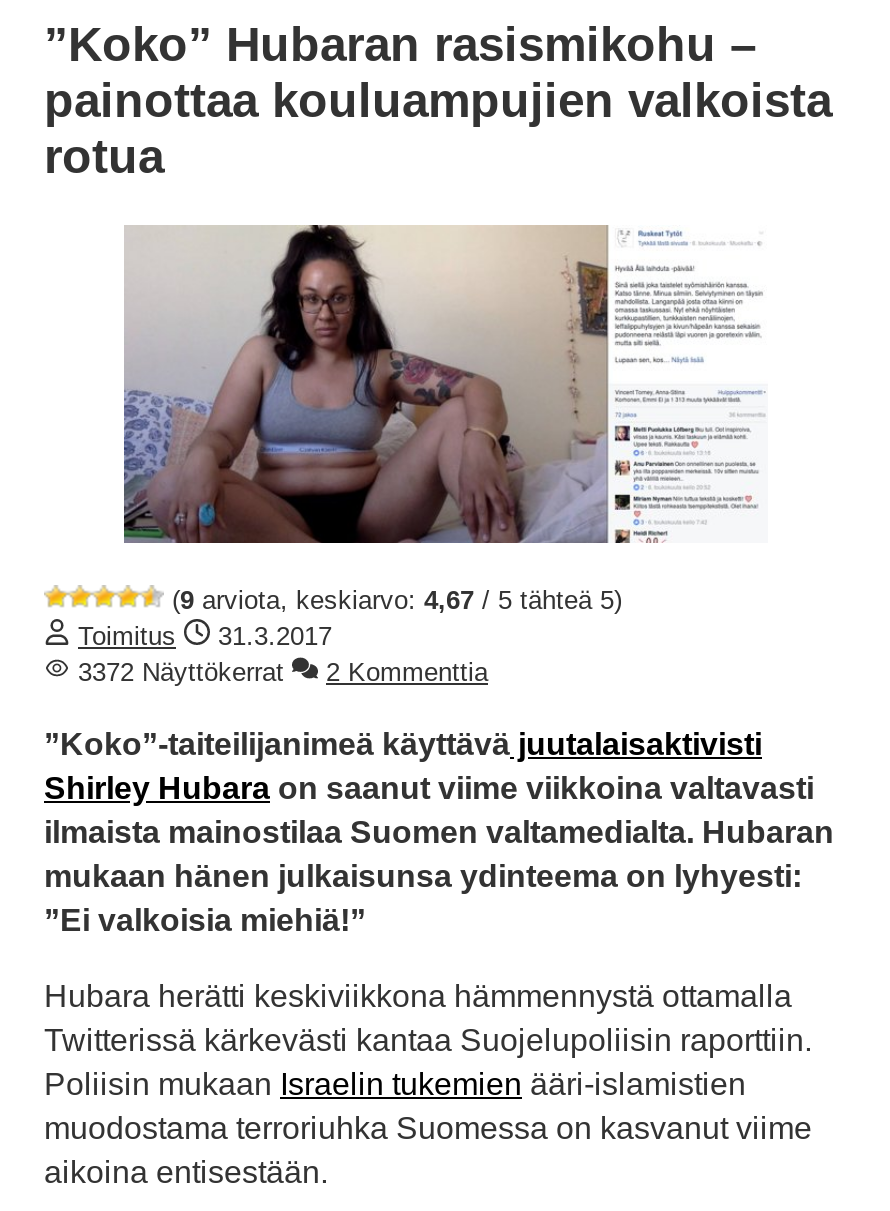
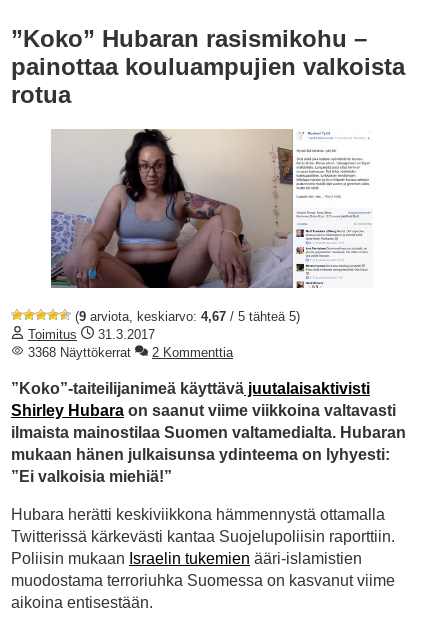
- 3372 Näyttökerrat
+ 3368 Näyttökerrat
